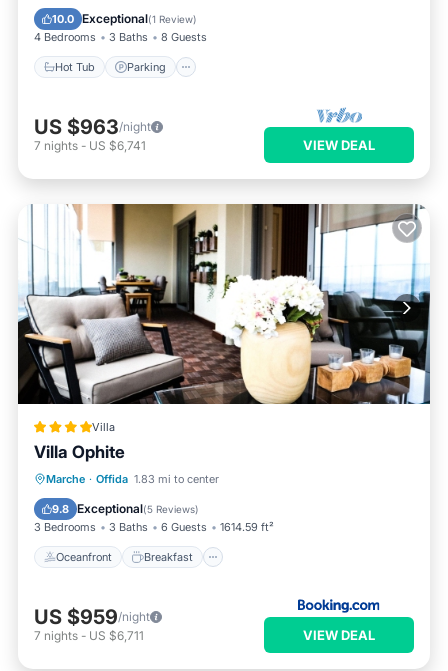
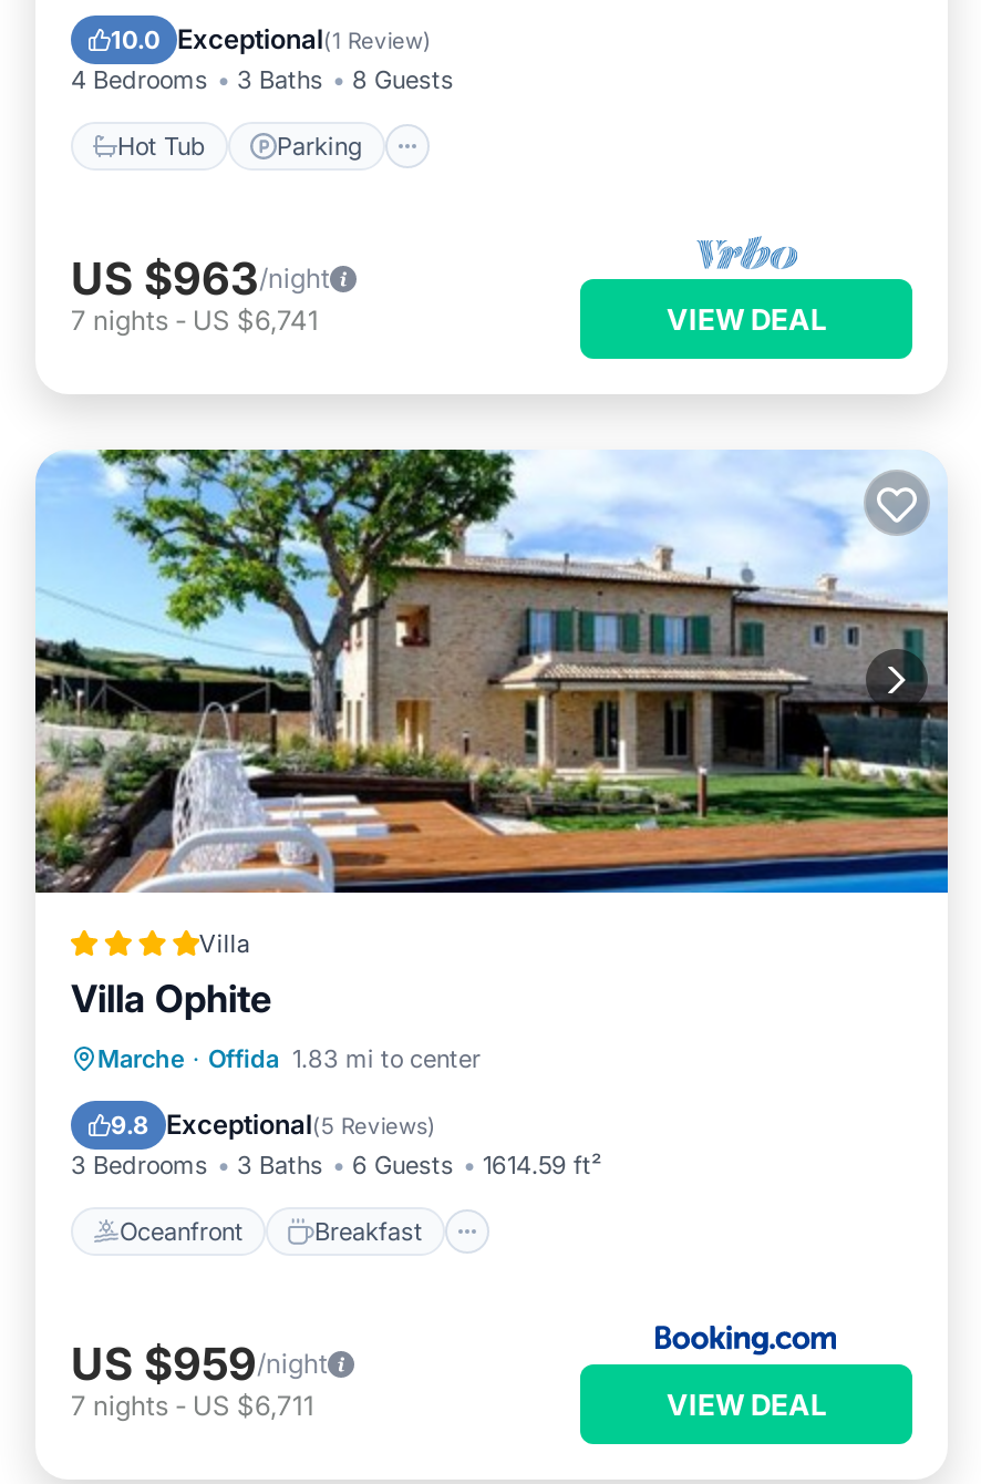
- [image]
+ [image]
